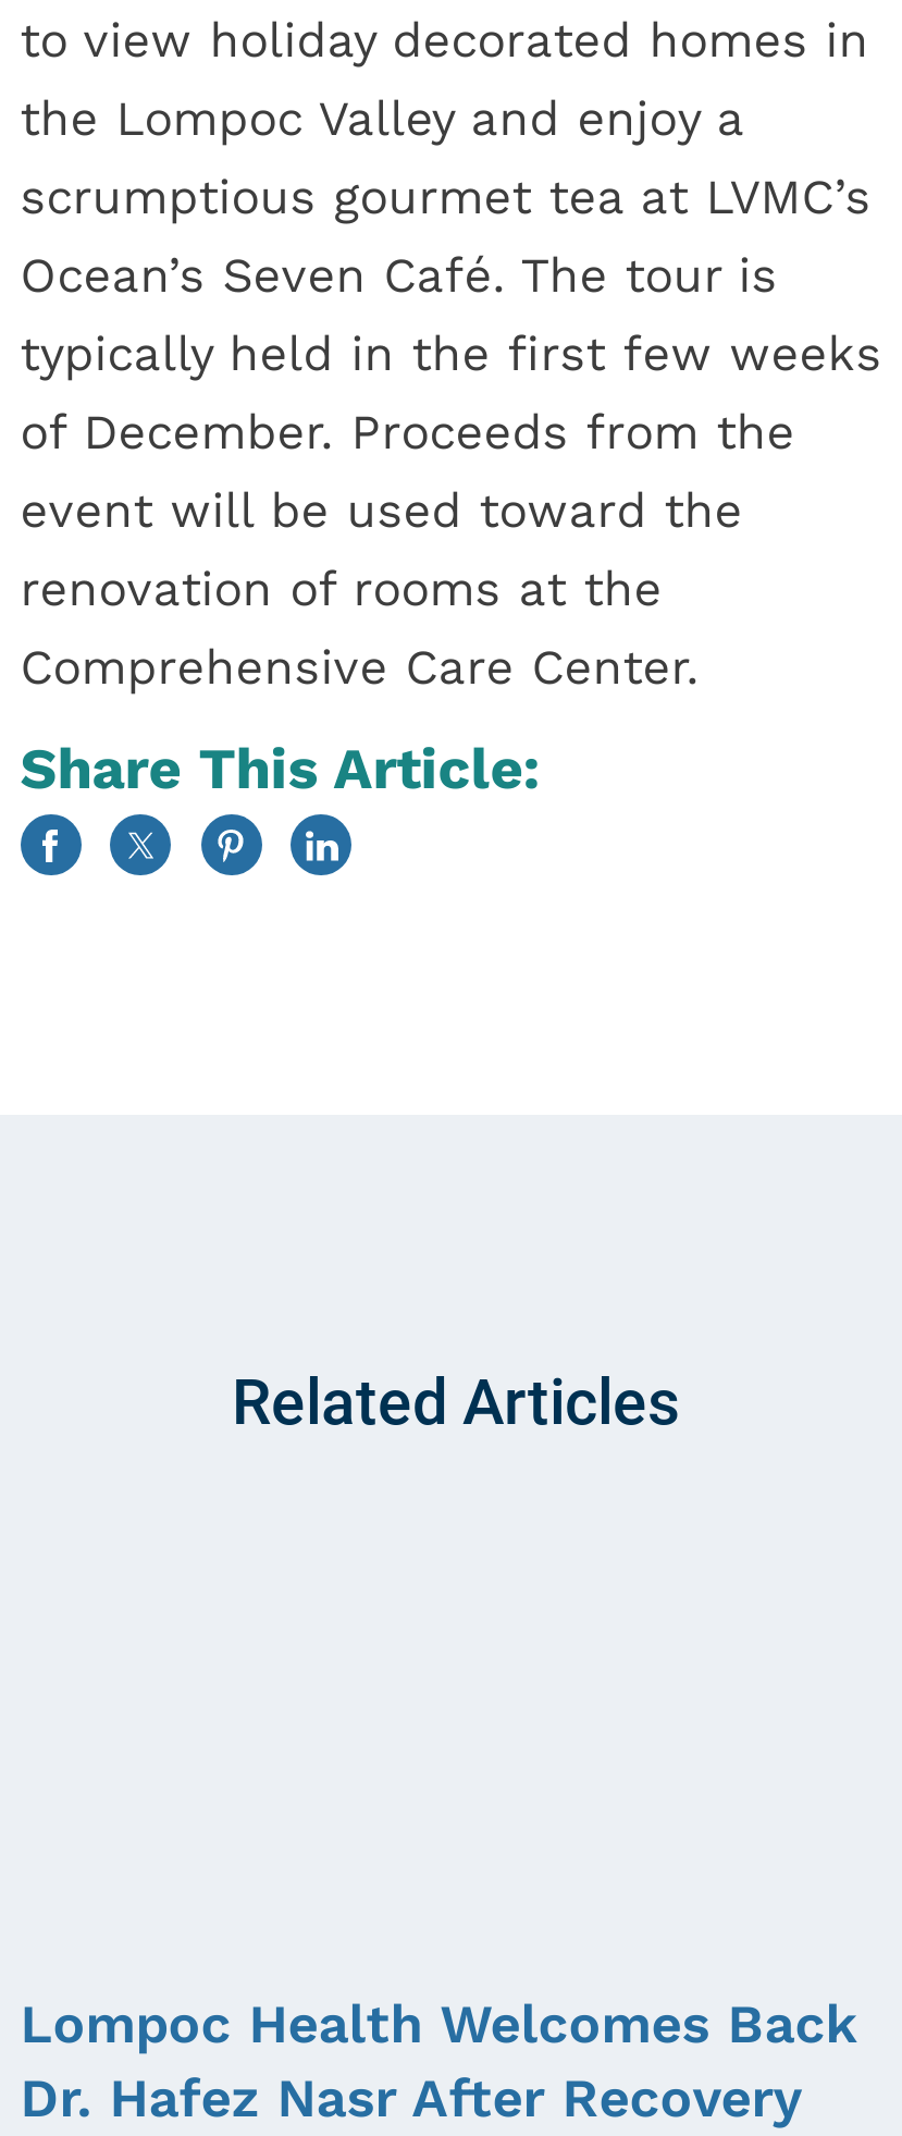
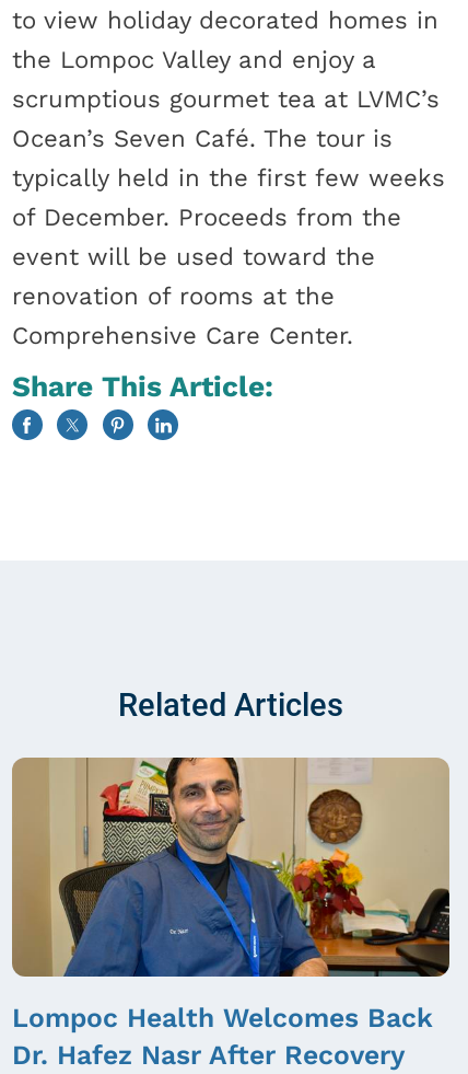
+ [image]
